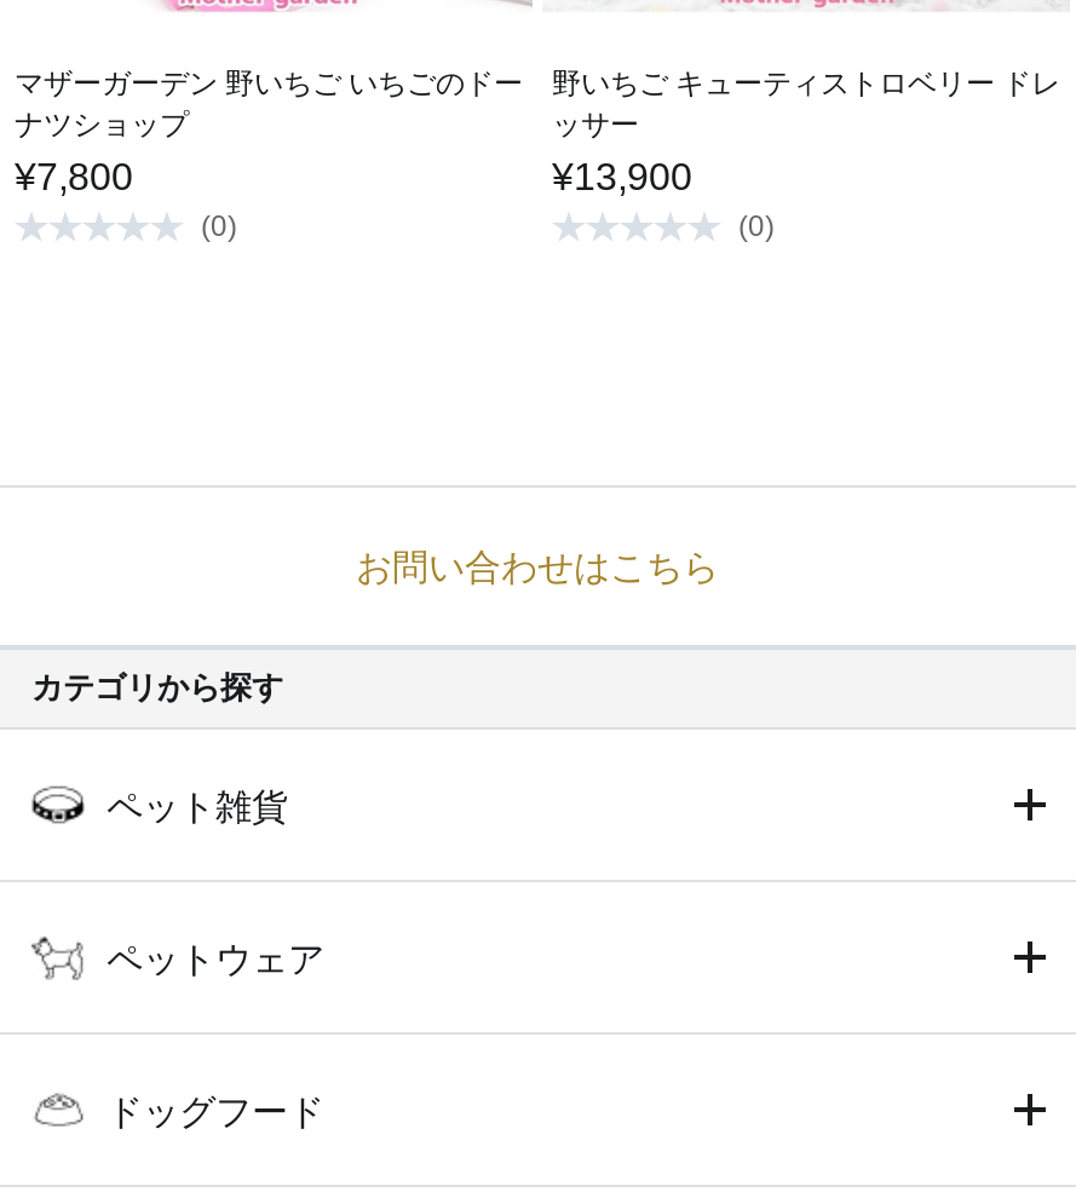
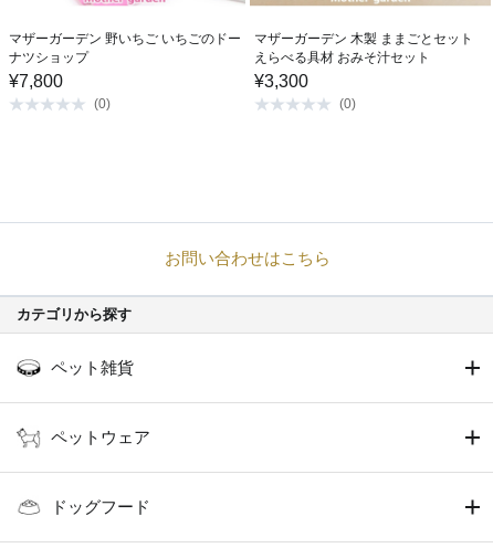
- 野いちご キューティストロベリー ドレ
- ッサー
- ¥13,900
+ マザーガーデン 木製 ままごとセット
+ えらべる具材 おみそ汁セット
+ ¥3,300
